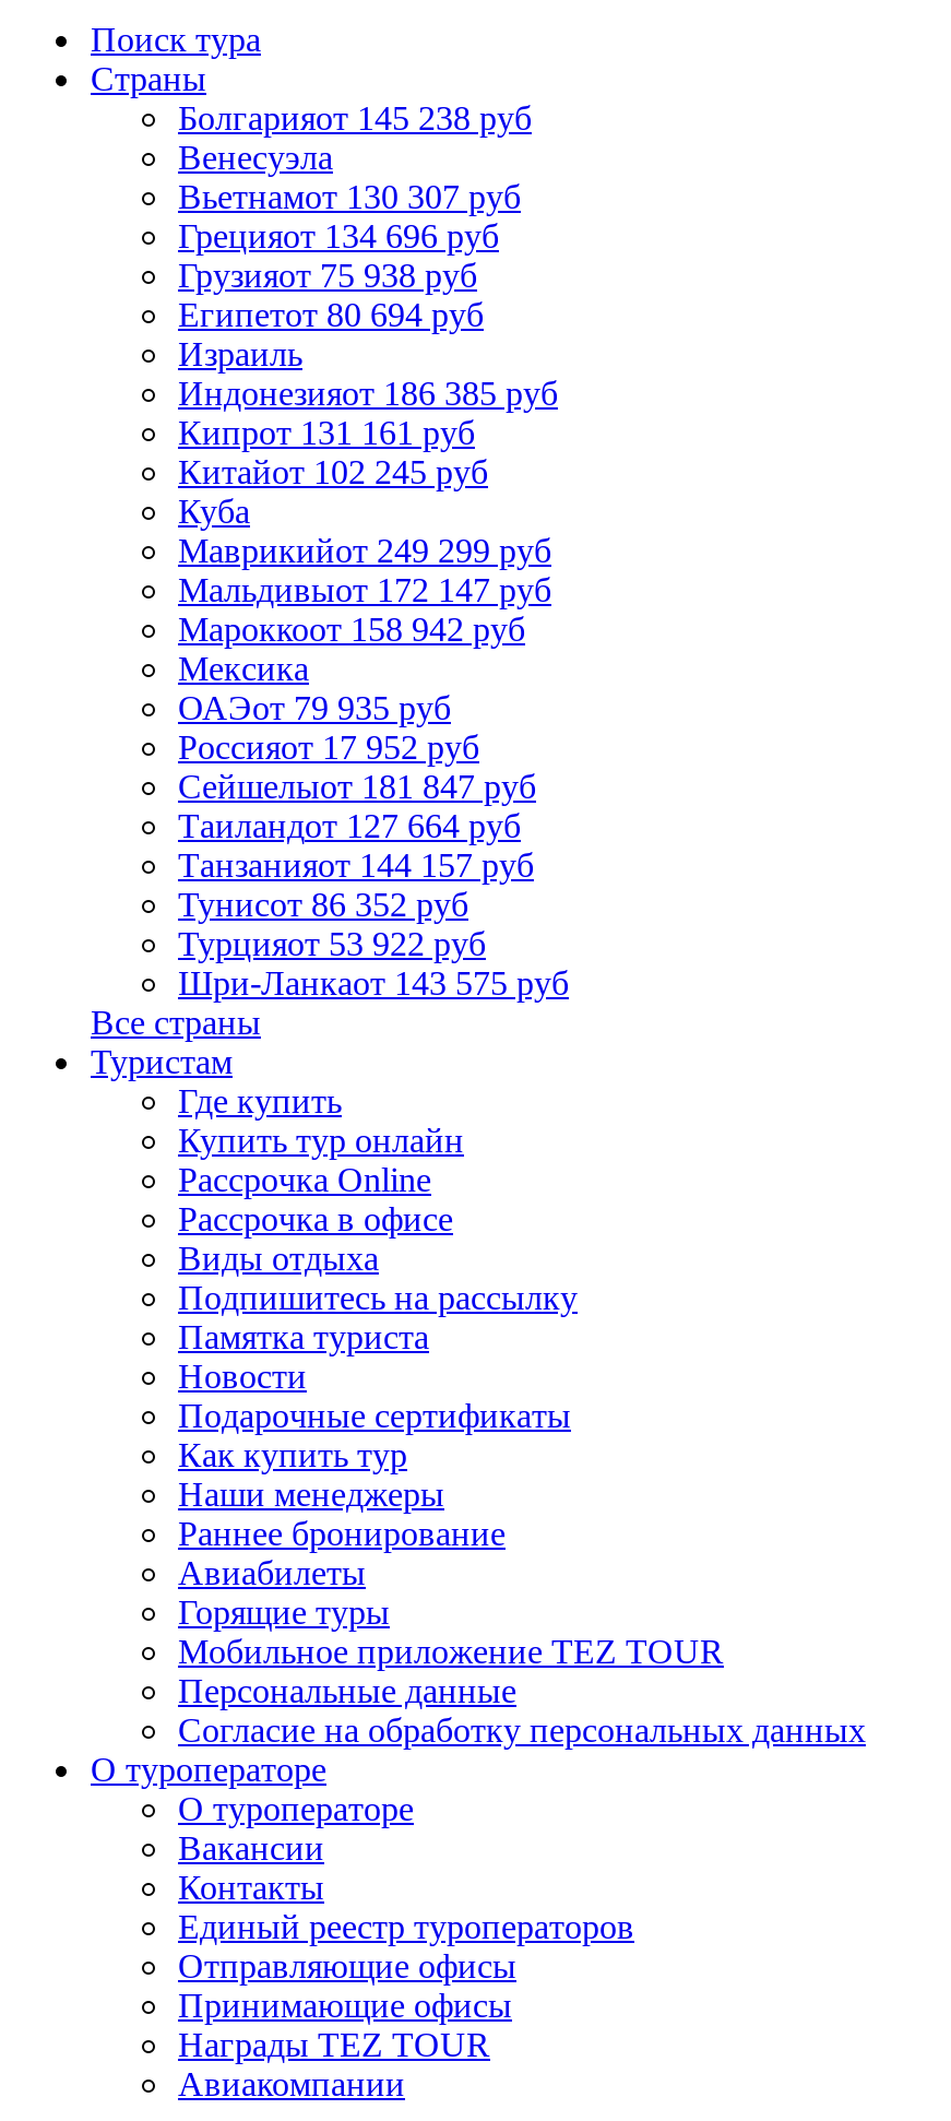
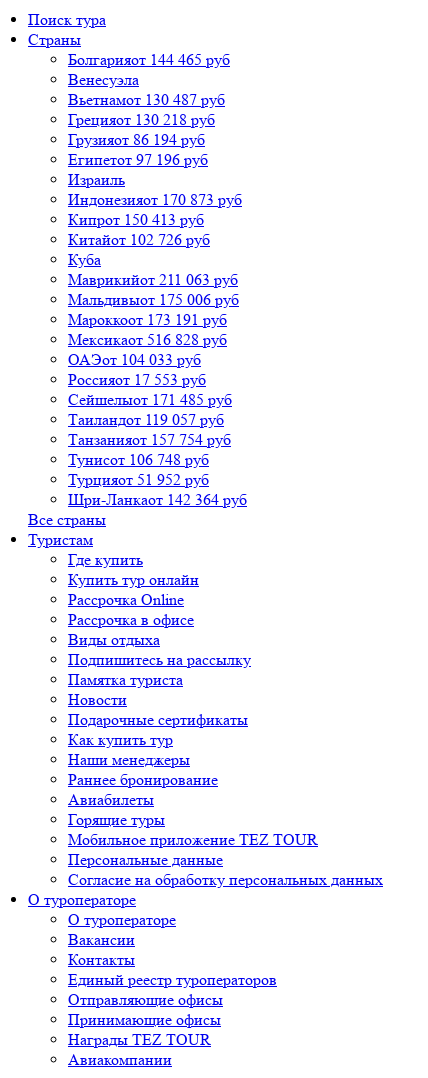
- Болгарияот 145 238 руб
+ Болгарияот 144 465 руб

- Вьетнамот 130 307 руб
+ Вьетнамот 130 487 руб

- Грецияот 134 696 руб
+ Грецияот 130 218 руб

- Грузияот 75 938 руб
+ Грузияот 86 194 руб

- Египетот 80 694 руб
+ Египетот 97 196 руб

- Индонезияот 186 385 руб
+ Индонезияот 170 873 руб

- Кипрот 131 161 руб
+ Кипрот 150 413 руб

- Китайот 102 245 руб
+ Китайот 102 726 руб

- Маврикийот 249 299 руб
- Мальдивыот 172 147 руб
- Мароккоот 158 942 руб
- Мексика
- ОАЭот 79 935 руб
- Россияот 17 952 руб
- Сейшелыот 181 847 руб
- Таиландот 127 664 руб
- Танзанияот 144 157 руб
- Тунисот 86 352 руб
- Турцияот 53 922 руб
- Шри-Ланкаот 143 575 руб
+ Маврикийот 211 063 руб
+ Мальдивыот 175 006 руб
+ Мароккоот 173 191 руб
+ Мексикаот 516 828 руб
+ ОАЭот 104 033 руб
+ Россияот 17 553 руб
+ Сейшелыот 171 485 руб
+ Таиландот 119 057 руб
+ Танзанияот 157 754 руб
+ Тунисот 106 748 руб
+ Турцияот 51 952 руб
+ Шри-Ланкаот 142 364 руб
